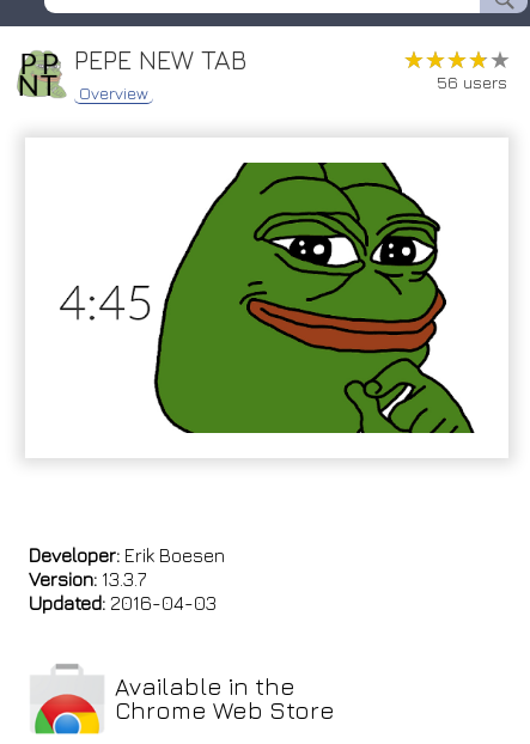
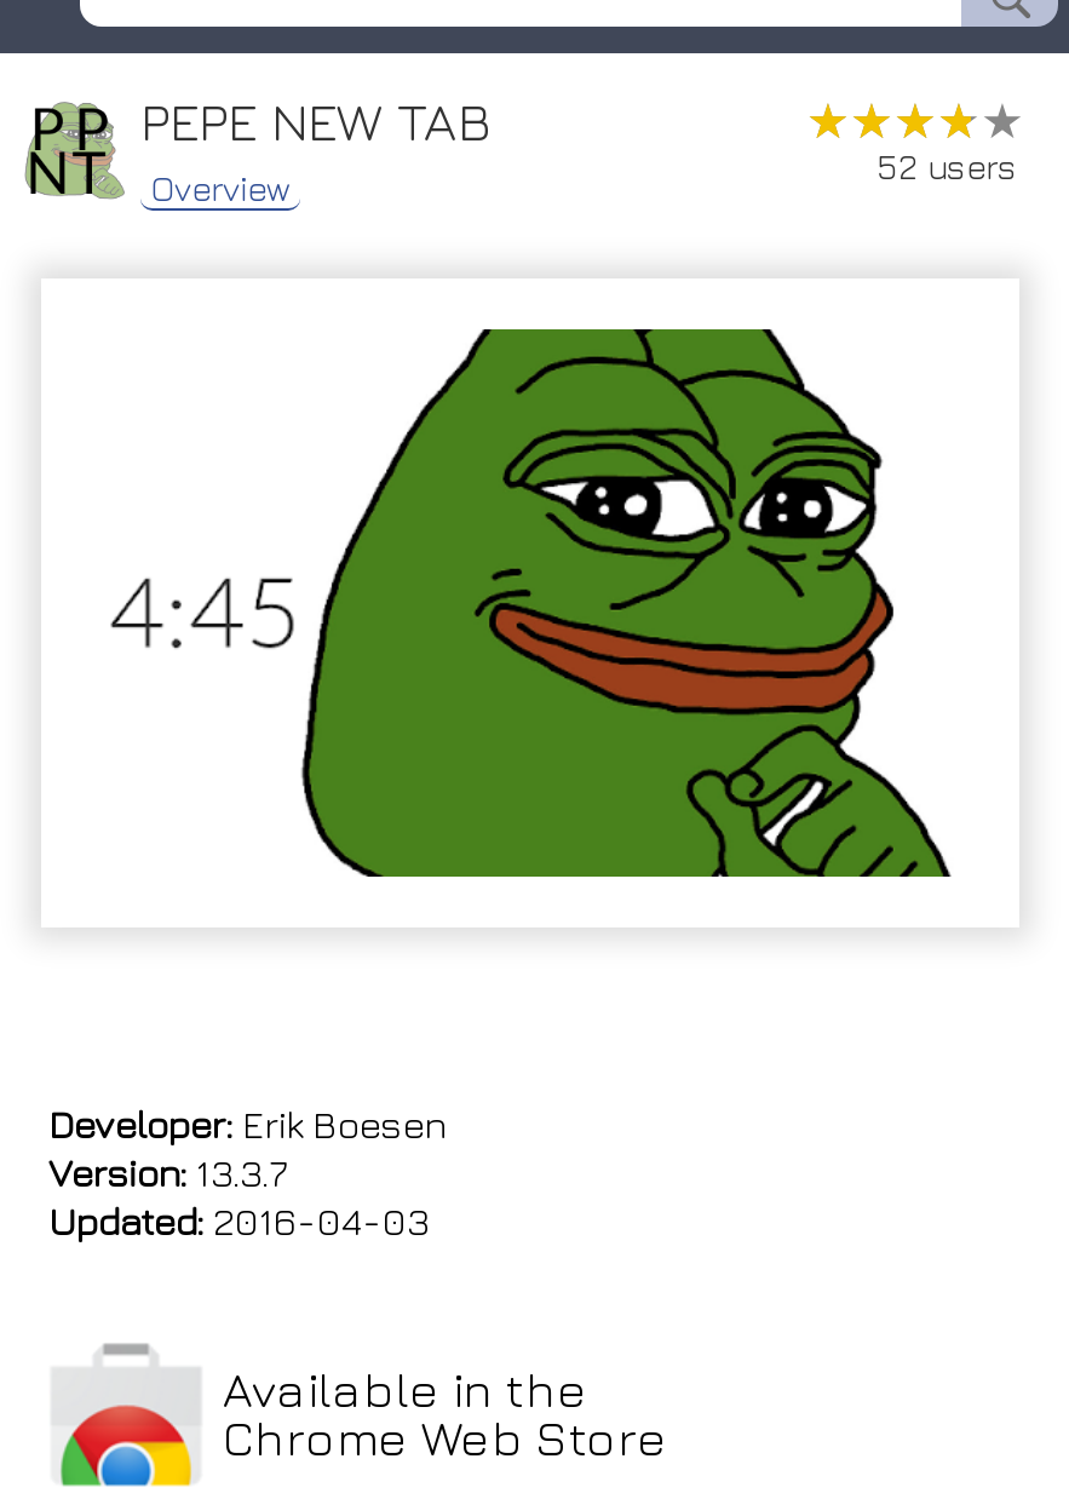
- 56 users
+ 52 users
